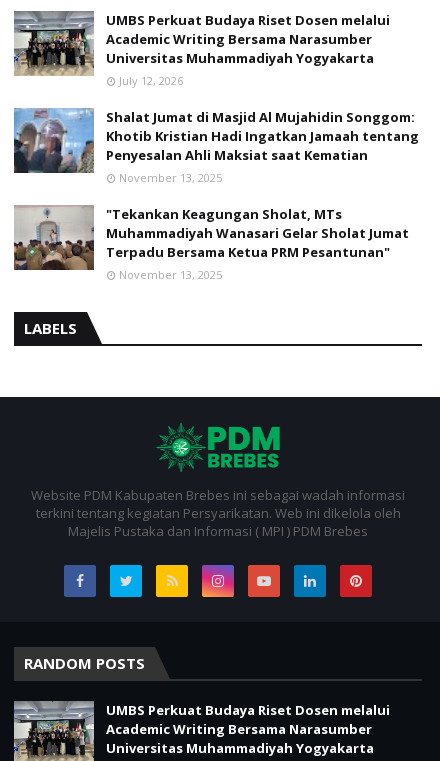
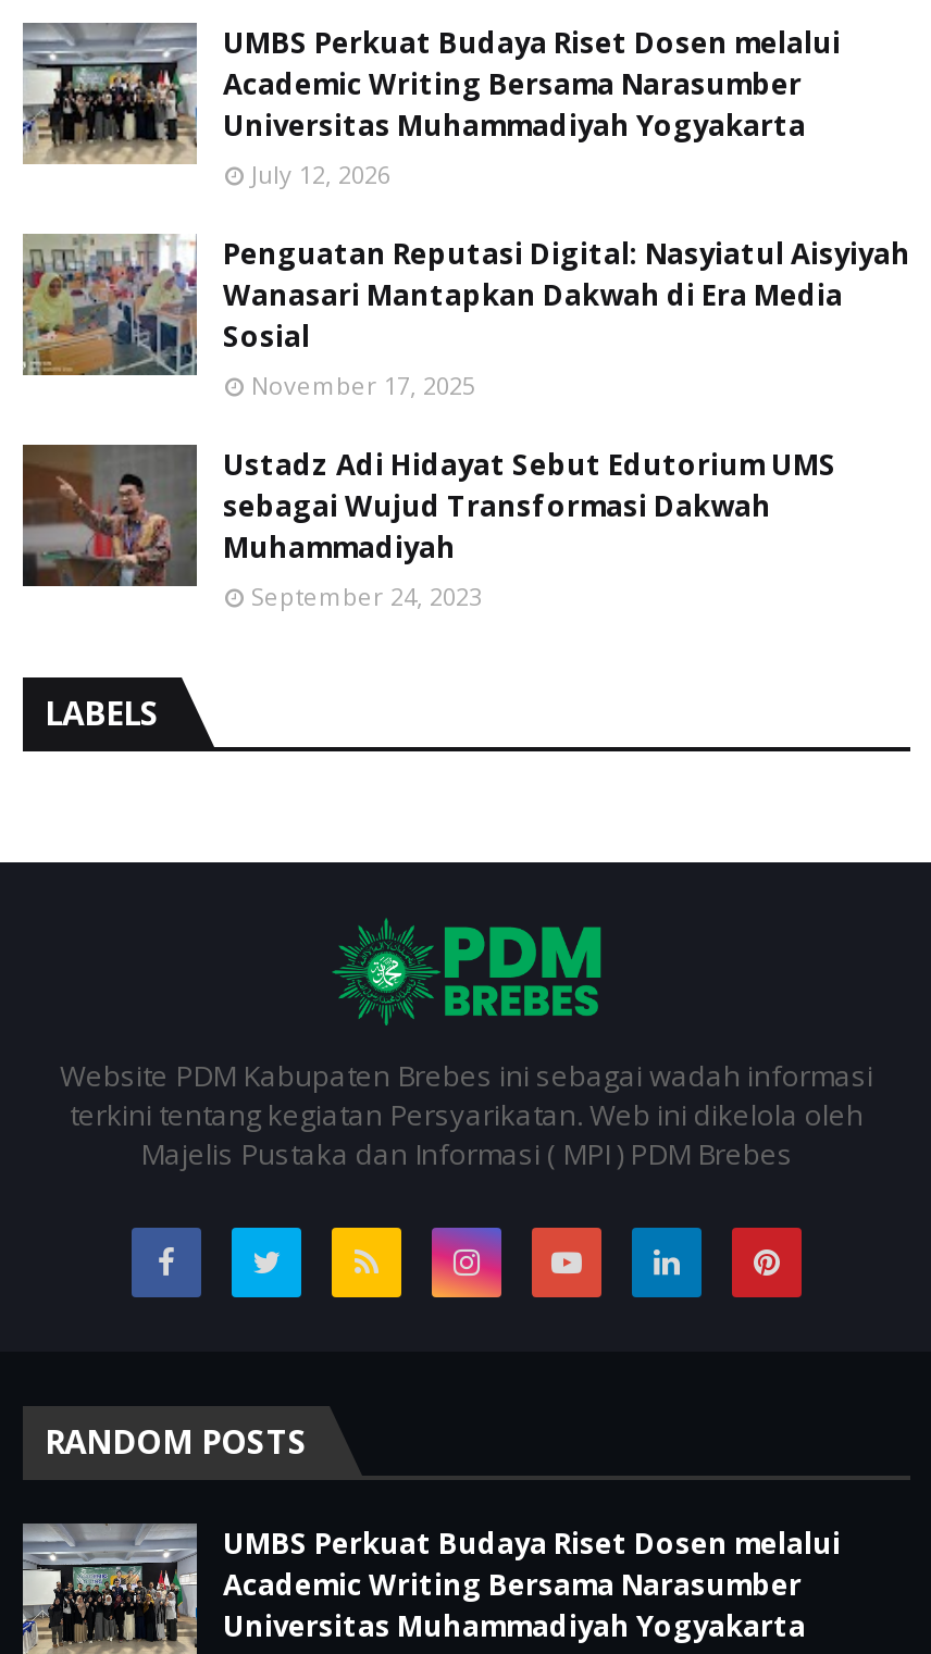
- [image]
- Shalat Jumat di Masjid Al Mujahidin Songgom:
- Khotib Kristian Hadi Ingatkan Jamaah tentang
- Penyesalan Ahli Maksiat saat Kematian
- November 13, 2025
+ [image]
+ Penguatan Reputasi Digital: Nasyiatul Aisyiyah
+ Wanasari Mantapkan Dakwah di Era Media
+ Sosial
+ November 17, 2025

- [image]
- "Tekankan Keagungan Sholat, MTs
- Muhammadiyah Wanasari Gelar Sholat Jumat
- Terpadu Bersama Ketua PRM Pesantunan"
- November 13, 2025
+ [image]
+ Ustadz Adi Hidayat Sebut Edutorium UMS
+ sebagai Wujud Transformasi Dakwah
+ Muhammadiyah
+ September 24, 2023
